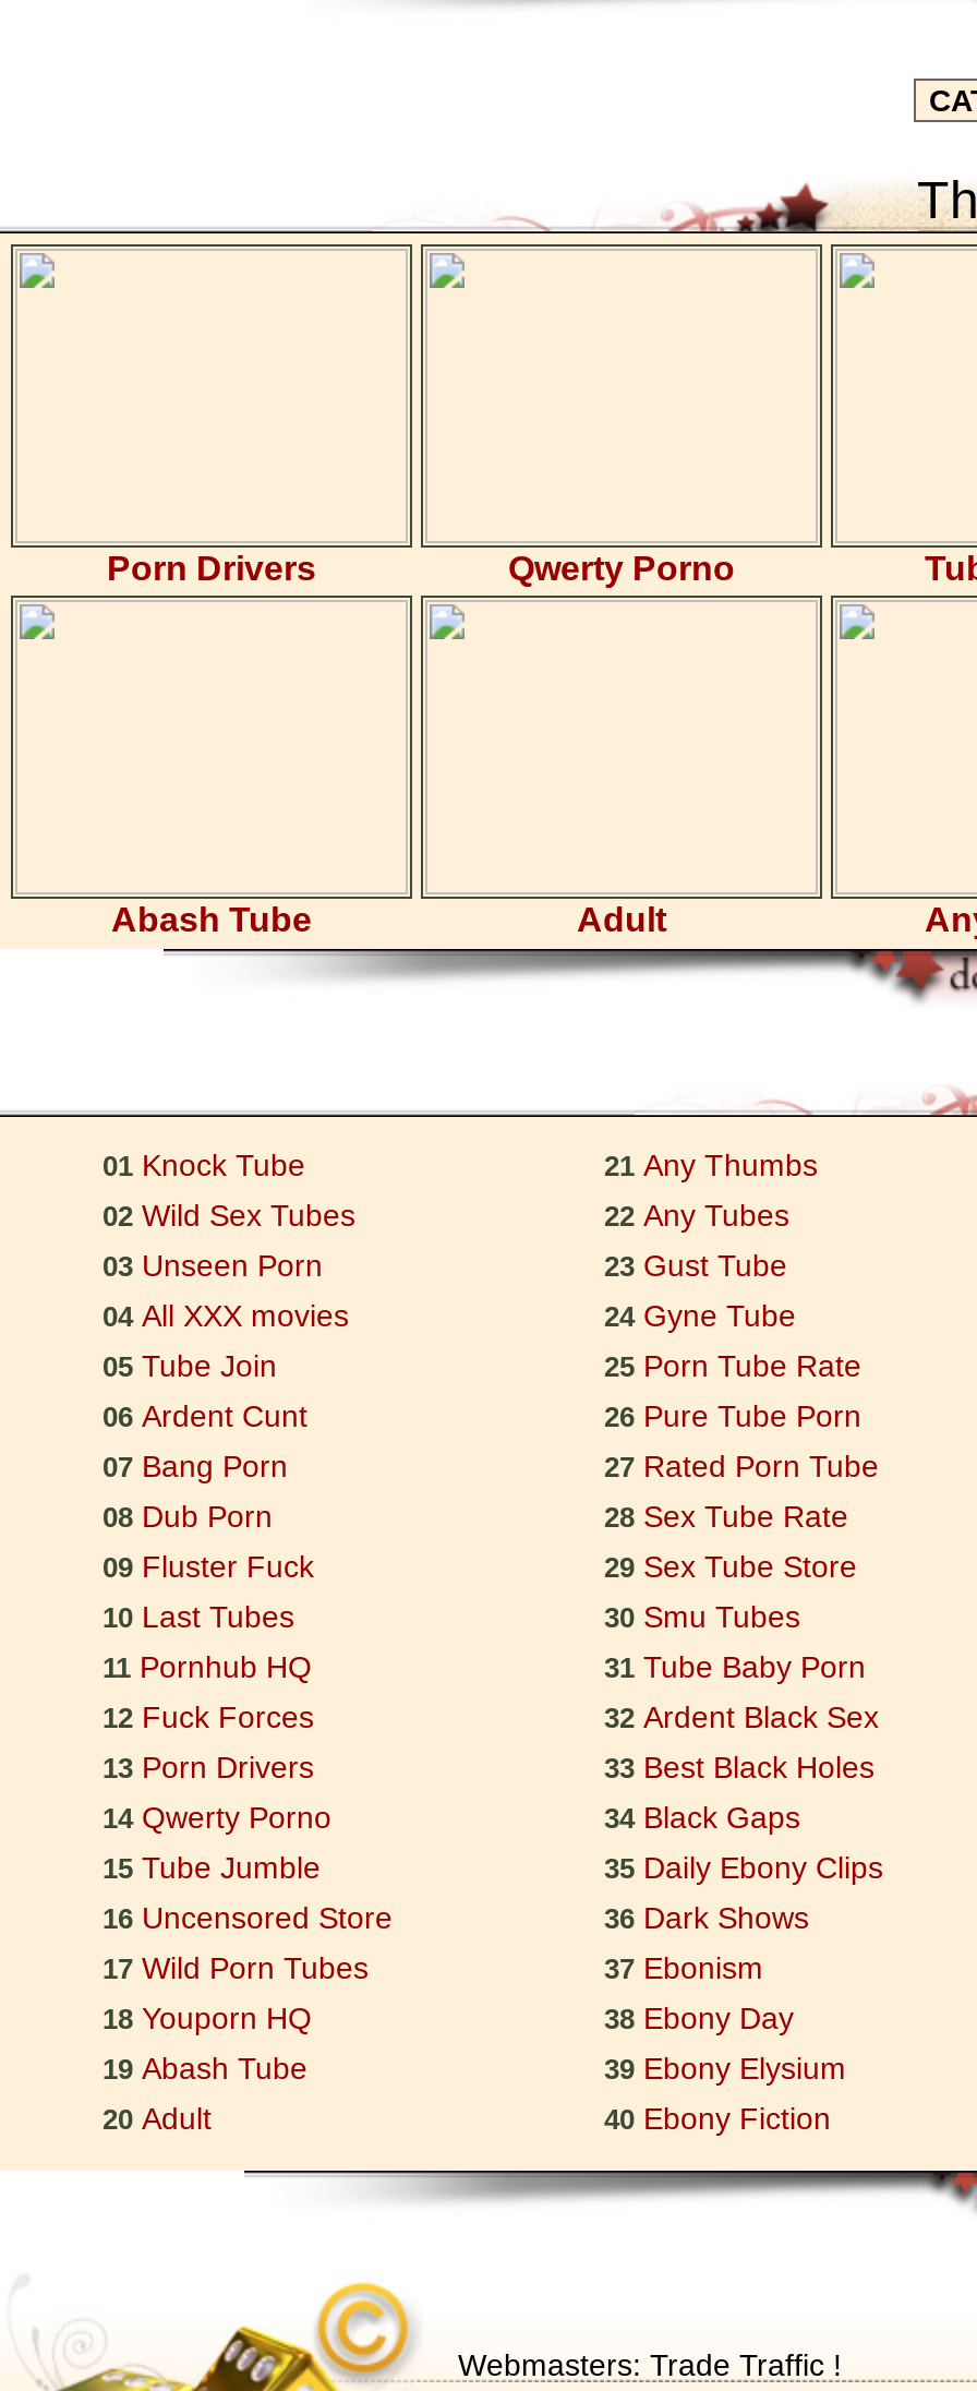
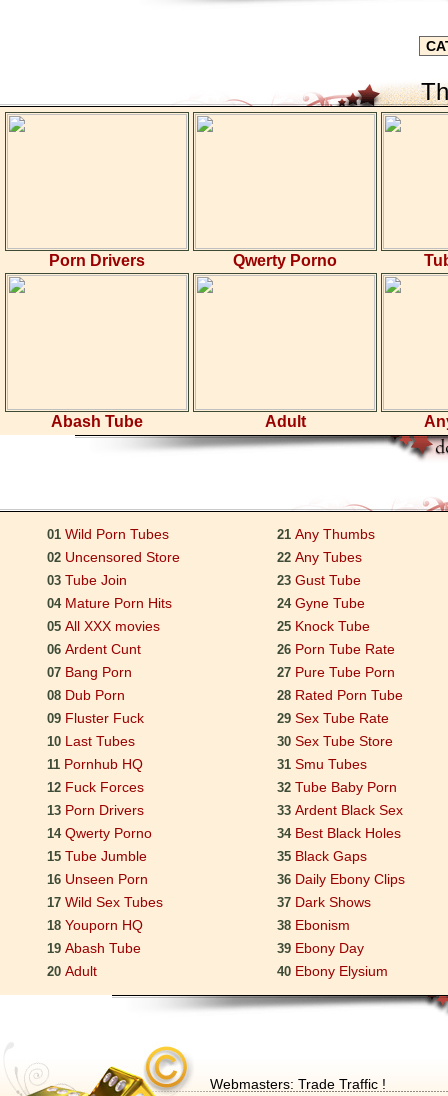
- 01 Knock Tube
- 02 Wild Sex Tubes
- 03 Unseen Porn
- 04 All XXX movies
- 05 Tube Join
+ 01 Wild Porn Tubes
+ 02 Uncensored Store
+ 03 Tube Join
+ 04 Mature Porn Hits
+ 05 All XXX movies

- 25 Porn Tube Rate
- 26 Pure Tube Porn
- 27 Rated Porn Tube
- 28 Sex Tube Rate
- 29 Sex Tube Store
- 30 Smu Tubes
- 31 Tube Baby Porn
- 32 Ardent Black Sex
- 33 Best Black Holes
- 34 Black Gaps
- 35 Daily Ebony Clips
- 36 Dark Shows
- 37 Ebonism
- 38 Ebony Day
- 39 Ebony Elysium
- 40 Ebony Fiction
+ 25 Knock Tube
+ 26 Porn Tube Rate
+ 27 Pure Tube Porn
+ 28 Rated Porn Tube
+ 29 Sex Tube Rate
+ 30 Sex Tube Store
+ 31 Smu Tubes
+ 32 Tube Baby Porn
+ 33 Ardent Black Sex
+ 34 Best Black Holes
+ 35 Black Gaps
+ 36 Daily Ebony Clips
+ 37 Dark Shows
+ 38 Ebonism
+ 39 Ebony Day
+ 40 Ebony Elysium

- 16 Uncensored Store
- 17 Wild Porn Tubes
+ 16 Unseen Porn
+ 17 Wild Sex Tubes
